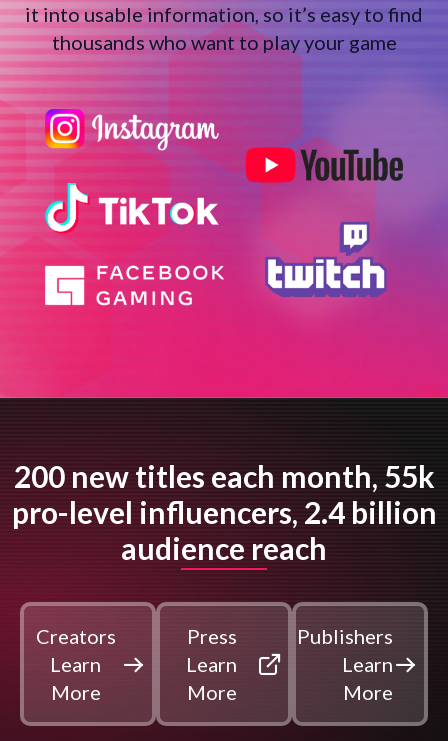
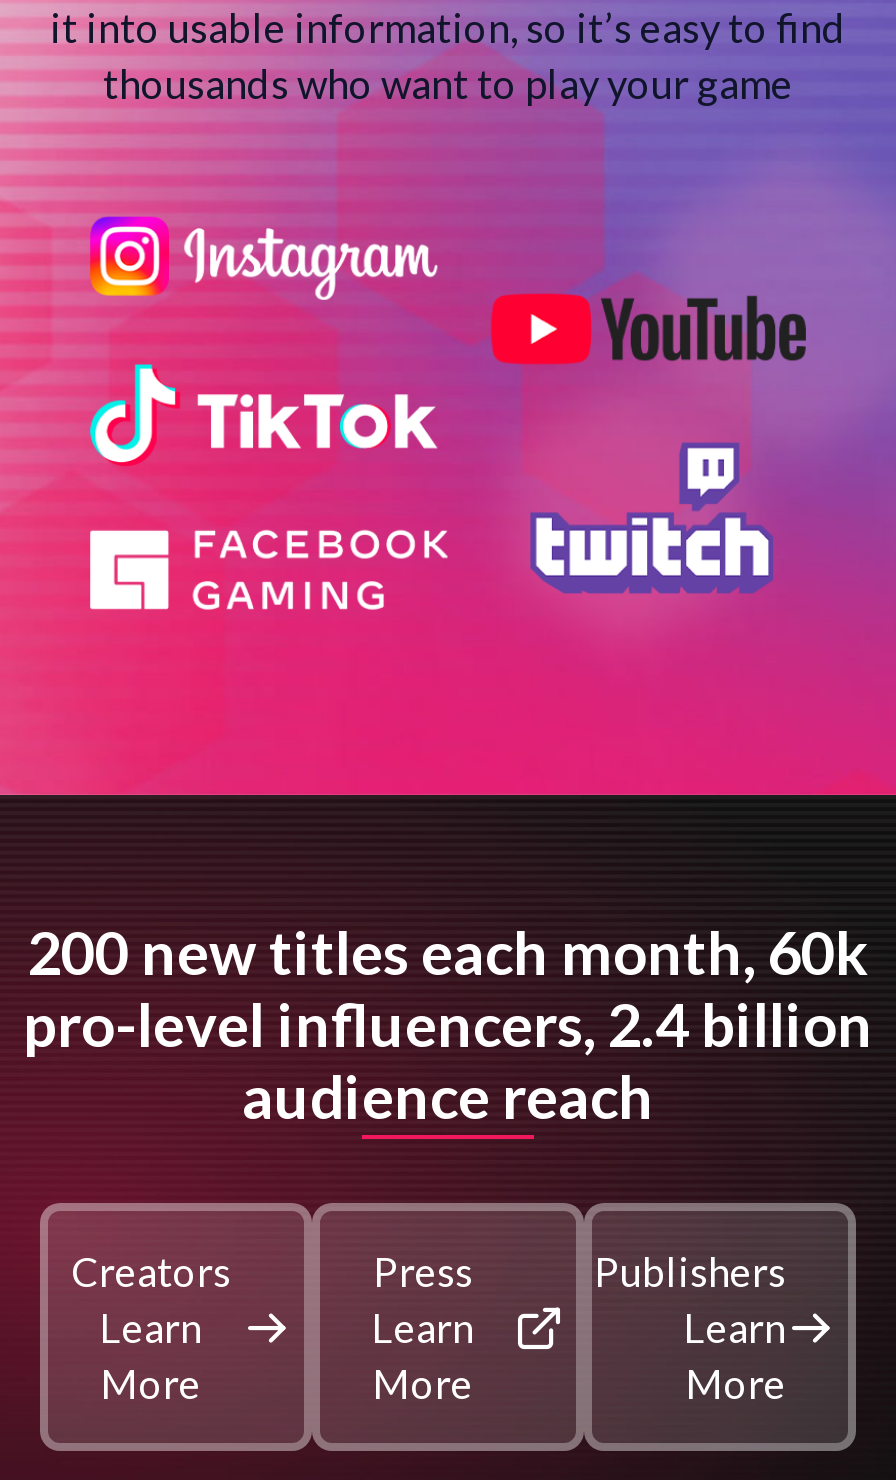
- 200 new titles each month, 55k
+ 200 new titles each month, 60k
